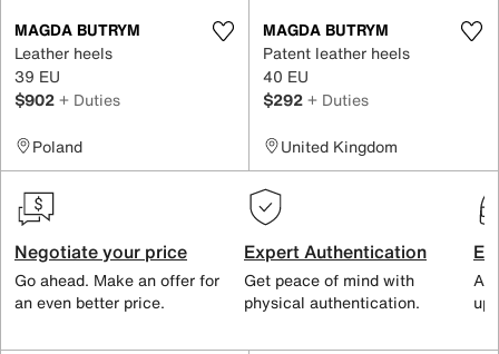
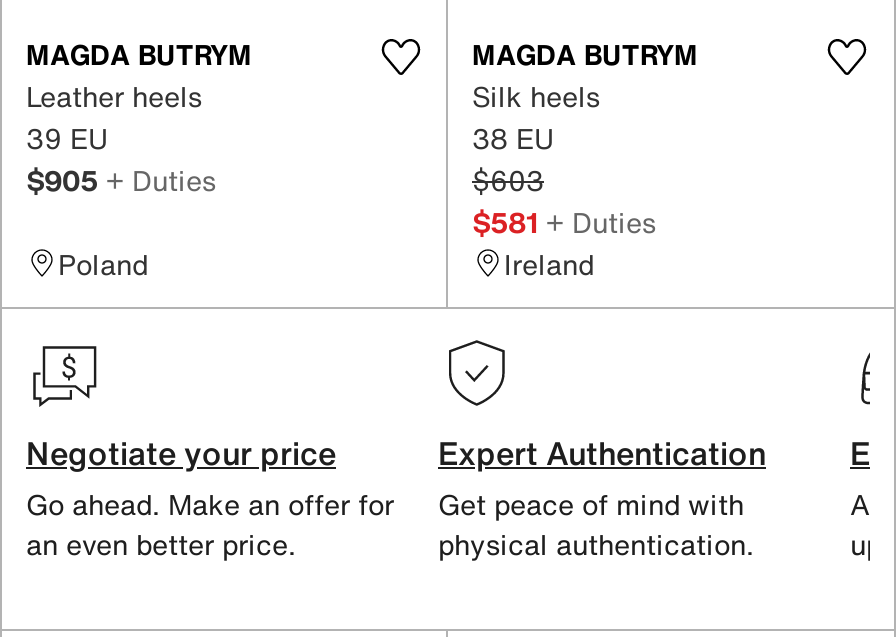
- Patent leather heels
- 40 EU
- $292 + Duties
- United Kingdom
+ Silk heels
+ 38 EU
+ $603
+ $581 + Duties
+ Ireland

- $902 + Duties
+ $905 + Duties
